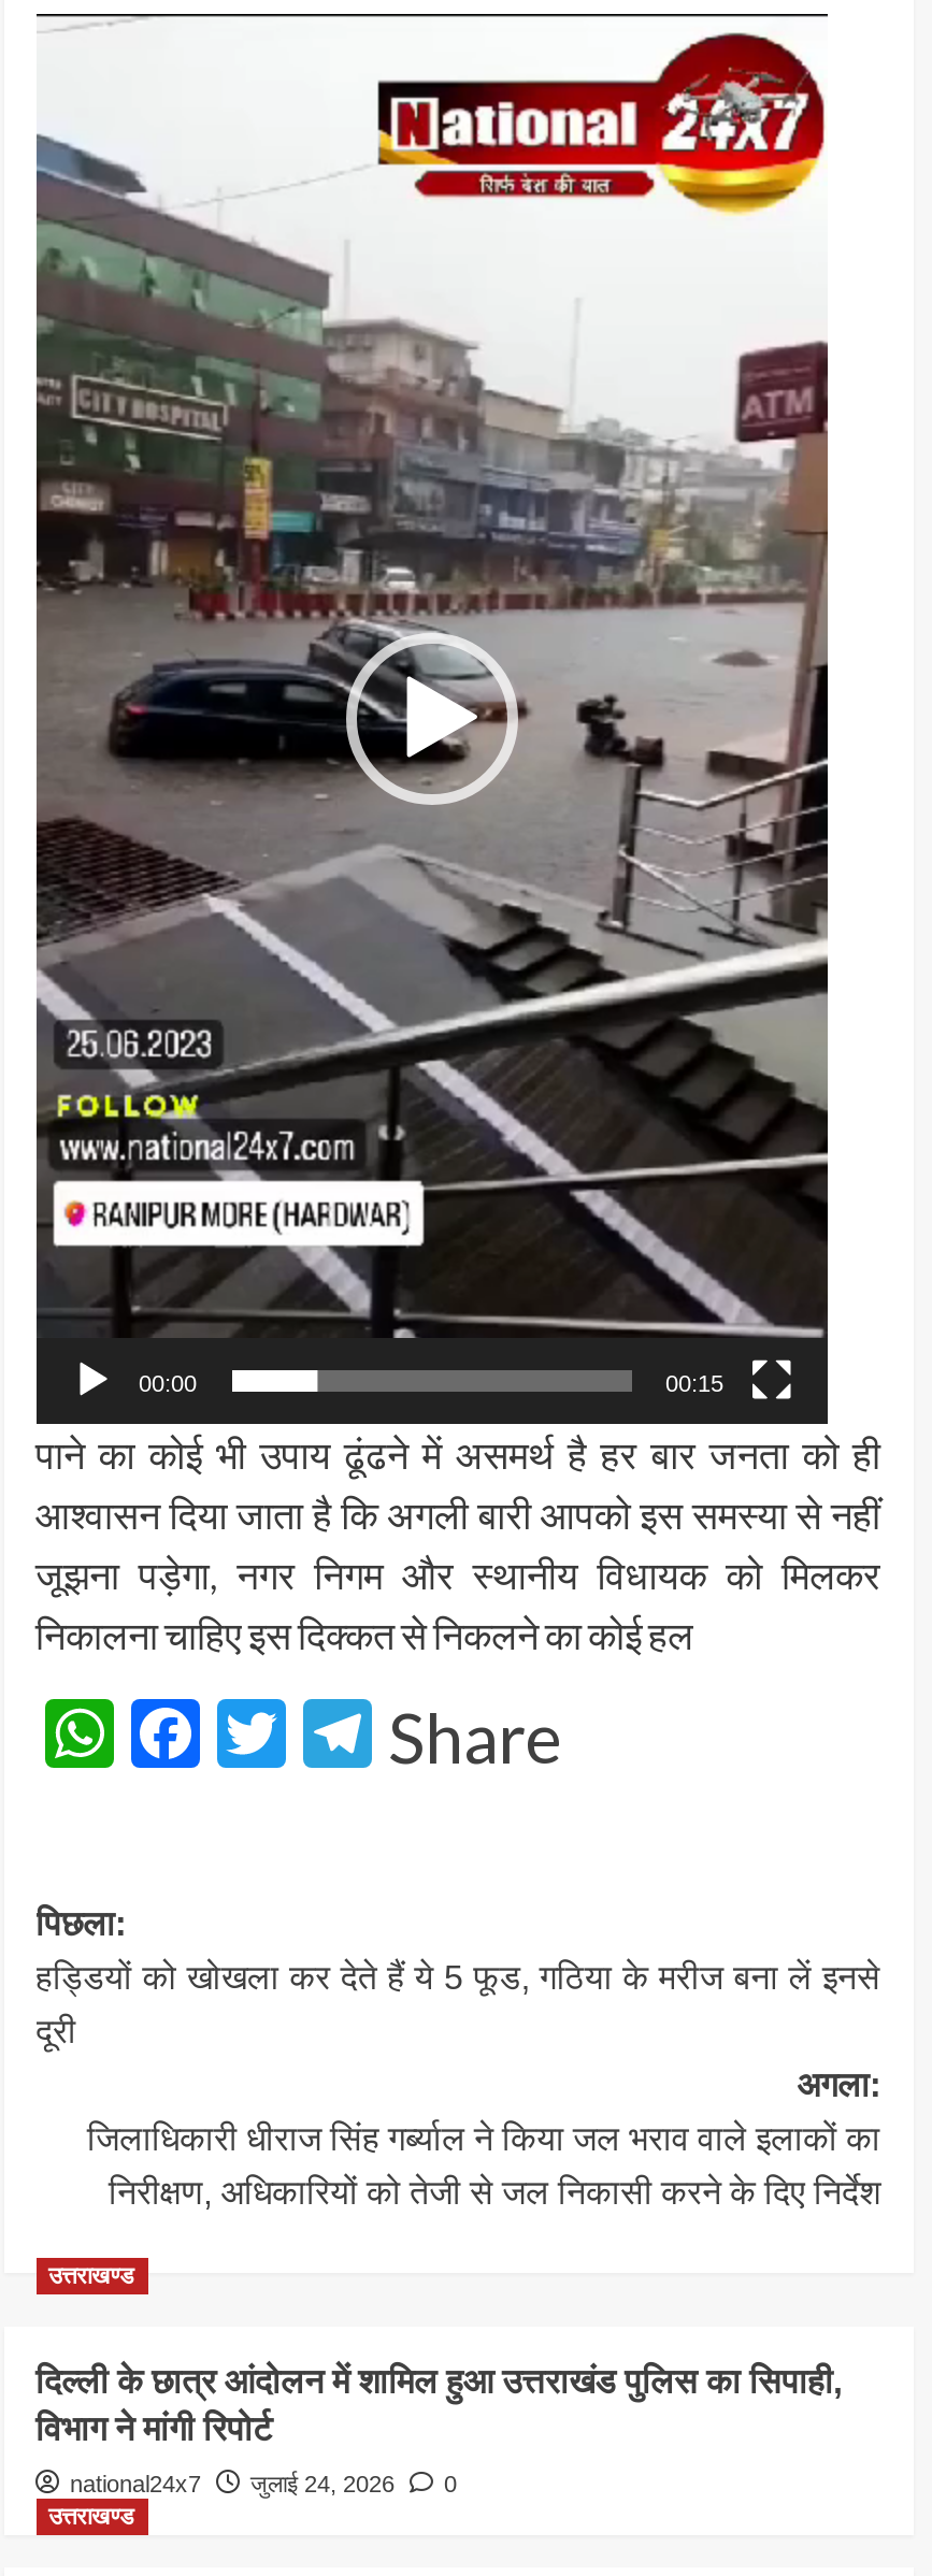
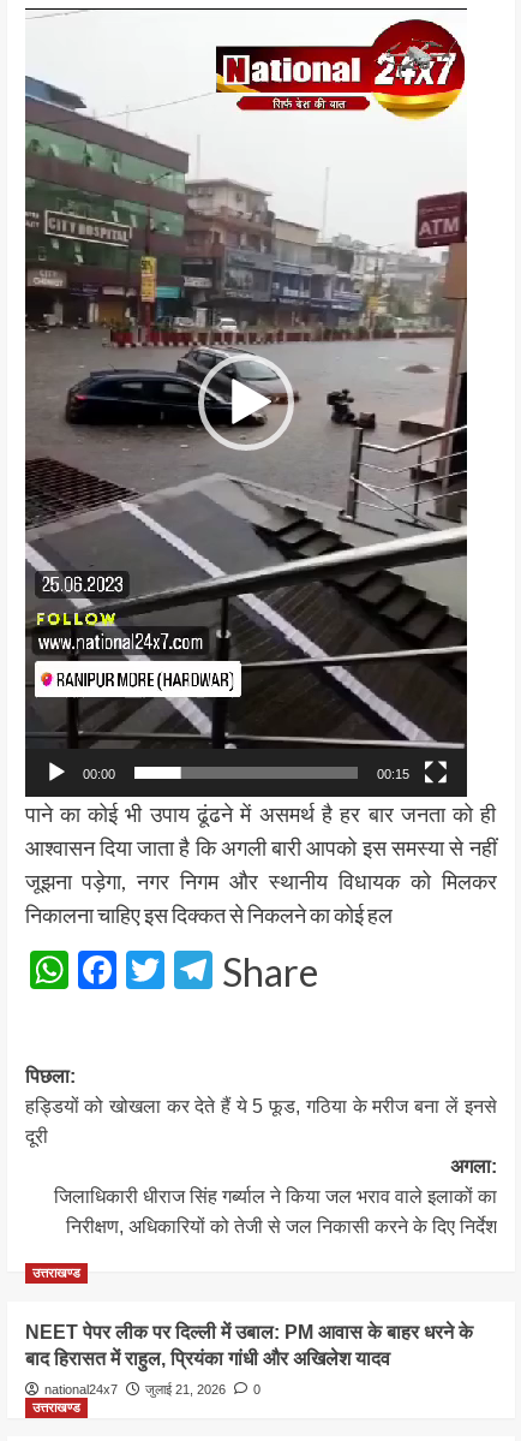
- दिल्ली के छात्र आंदोलन में शामिल हुआ उत्तराखंड पुलिस का सिपाही,
- विभाग ने मांगी रिपोर्ट
+ NEET पेपर लीक पर दिल्ली में उबाल: PM आवास के बाहर धरने के
+ बाद हिरासत में राहुल, प्रियंका गांधी और अखिलेश यादव

- national24x7 जुलाई 24, 2026 0
+ national24x7 जुलाई 21, 2026 0
